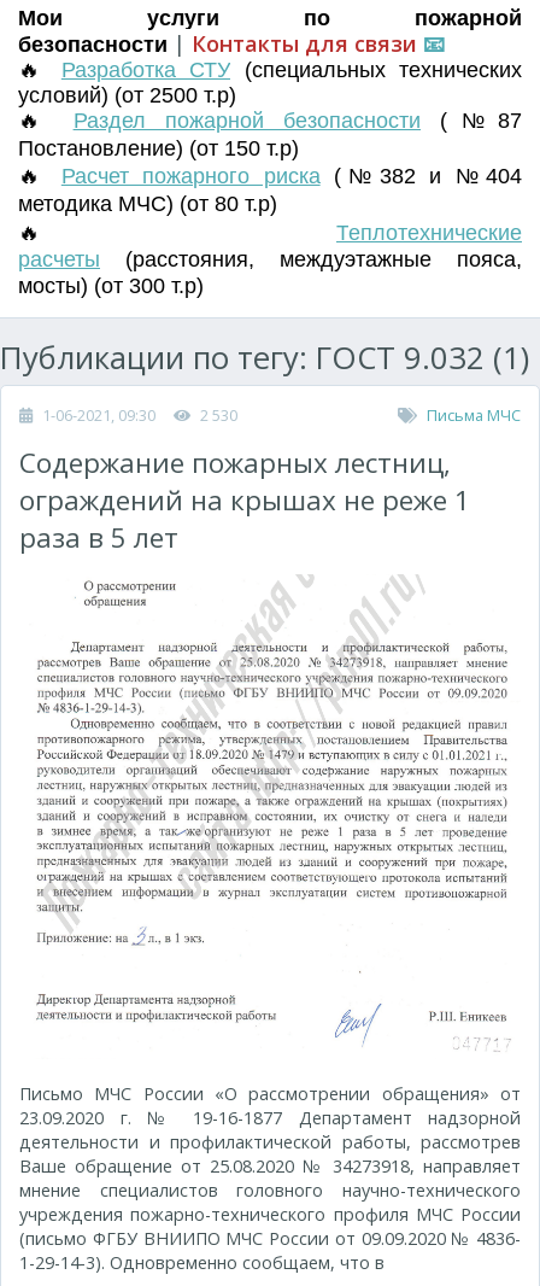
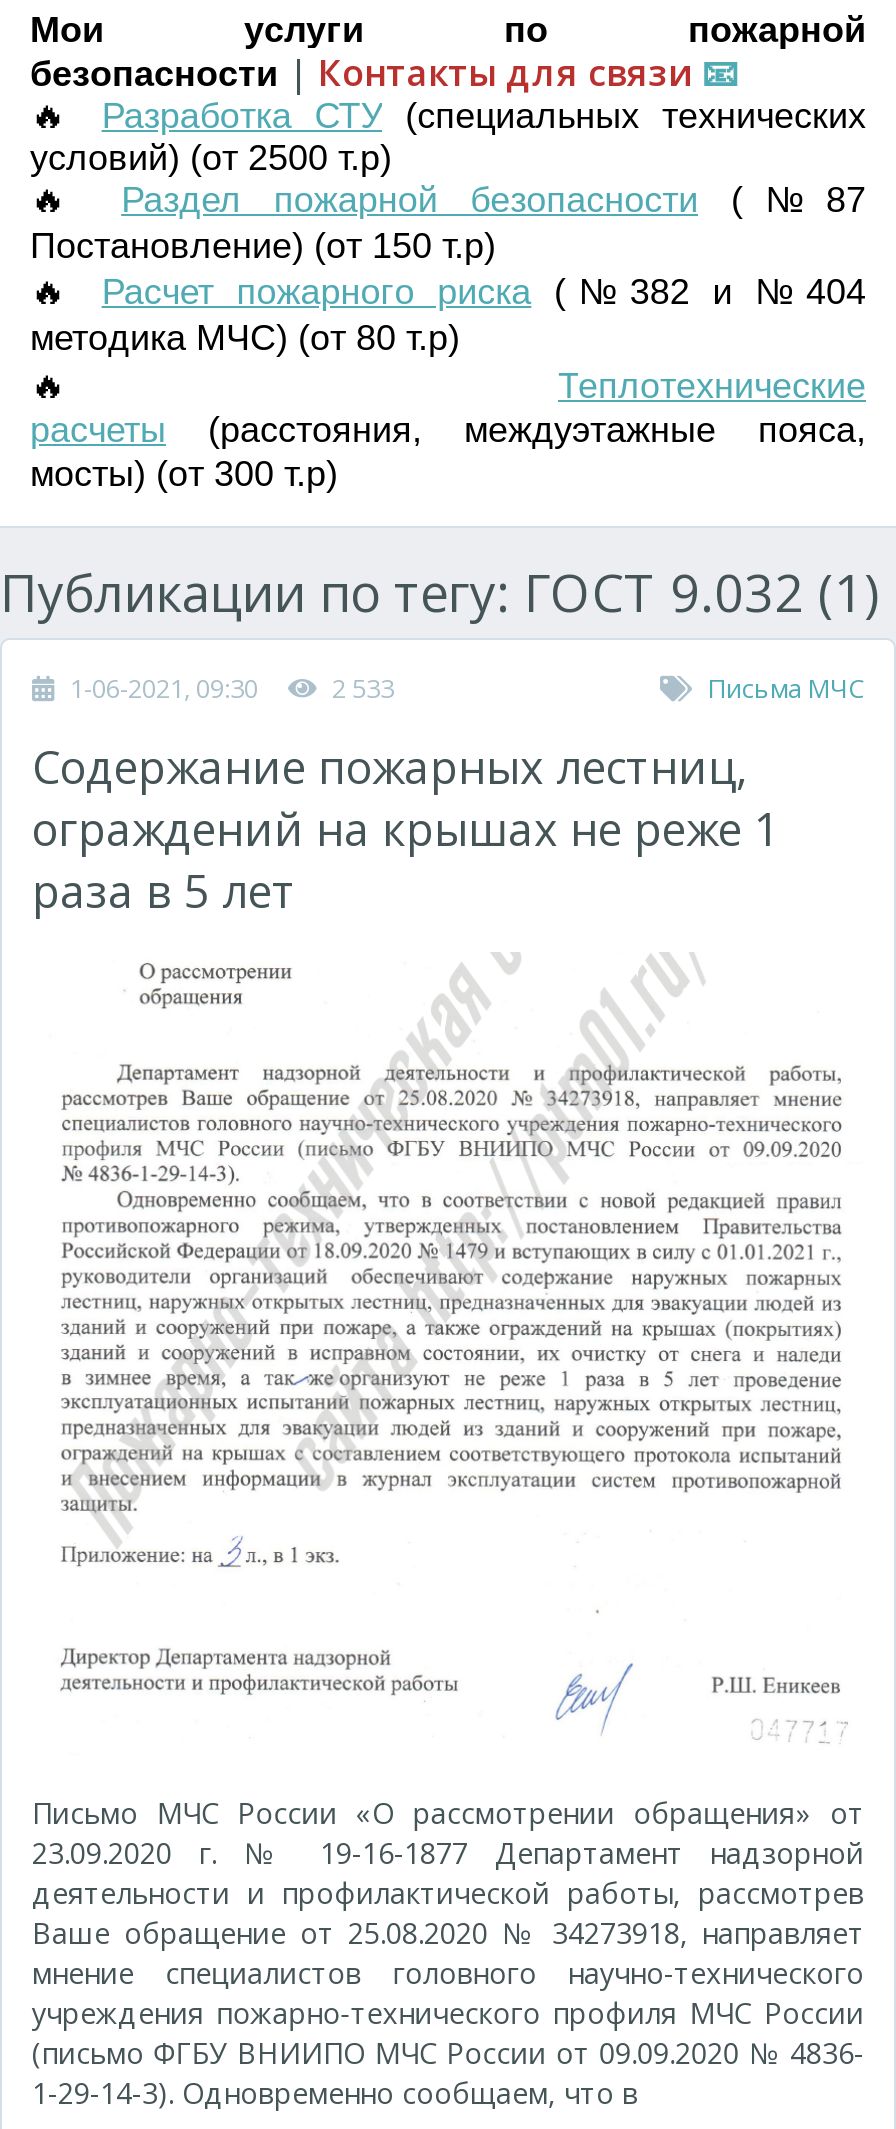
- 2 530
+ 2 533
